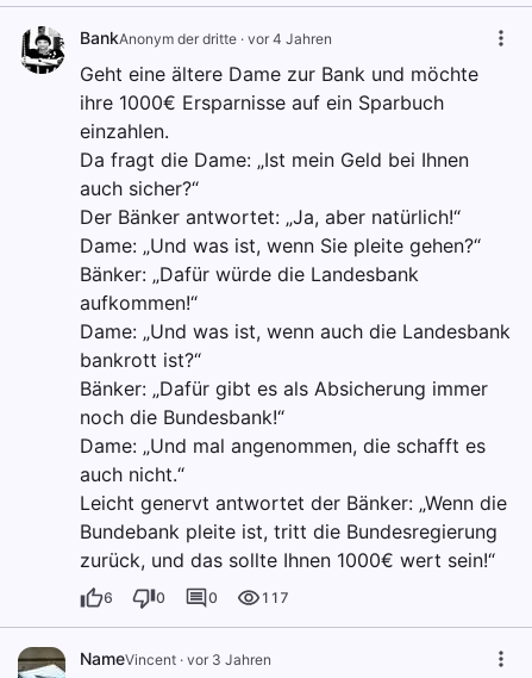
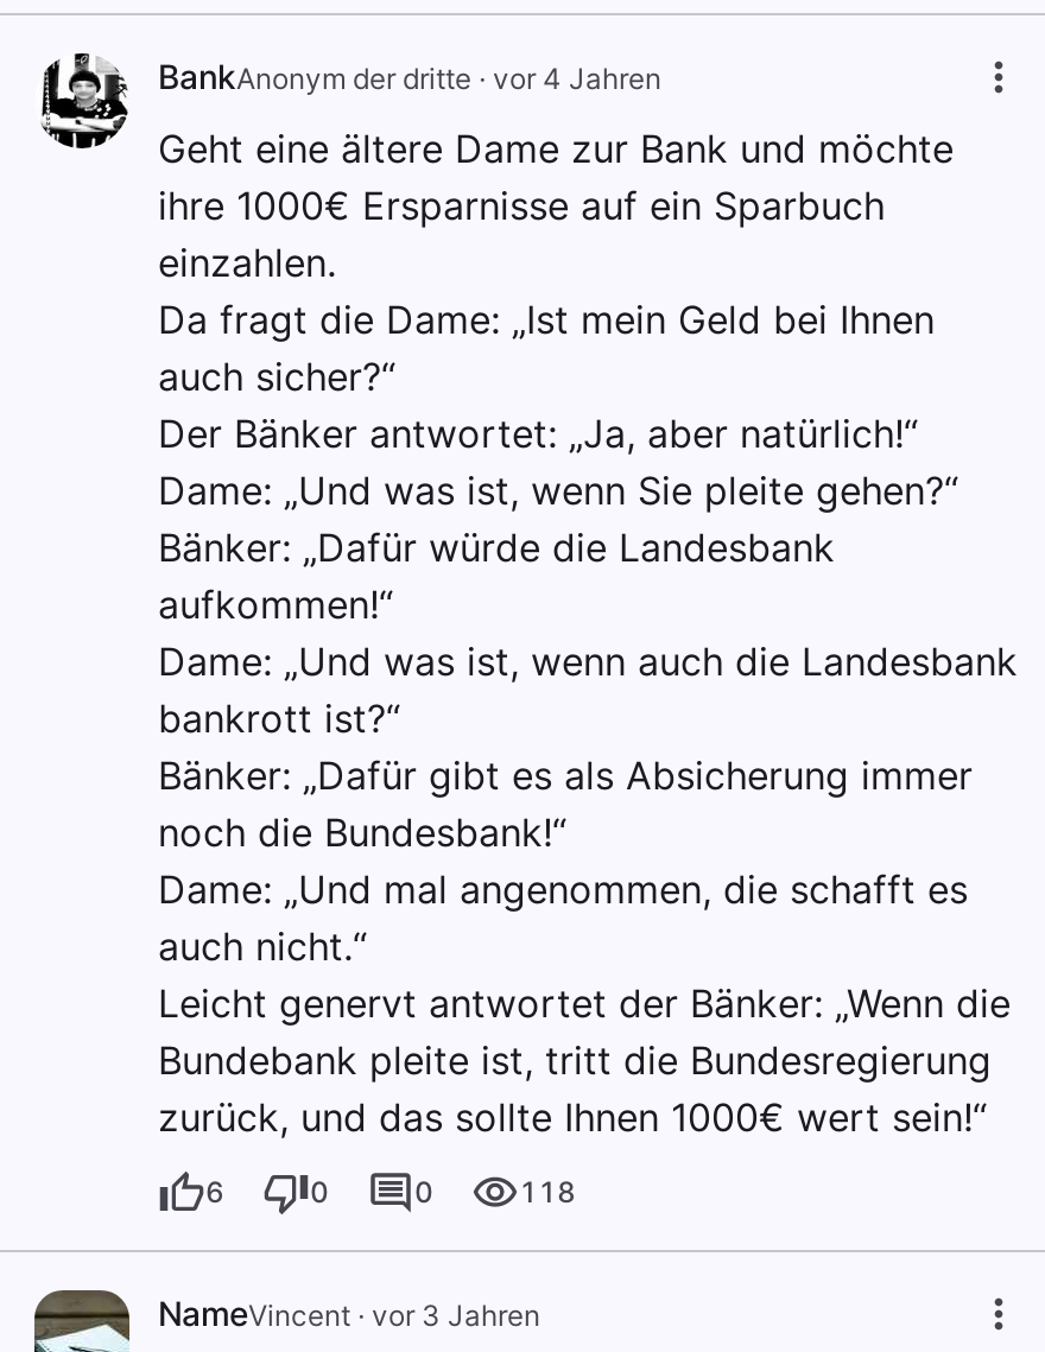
- 117
+ 118
